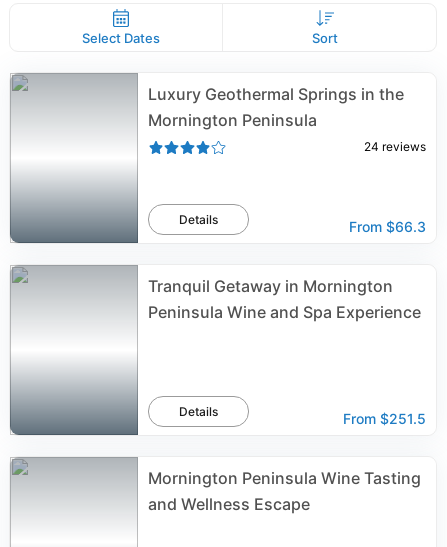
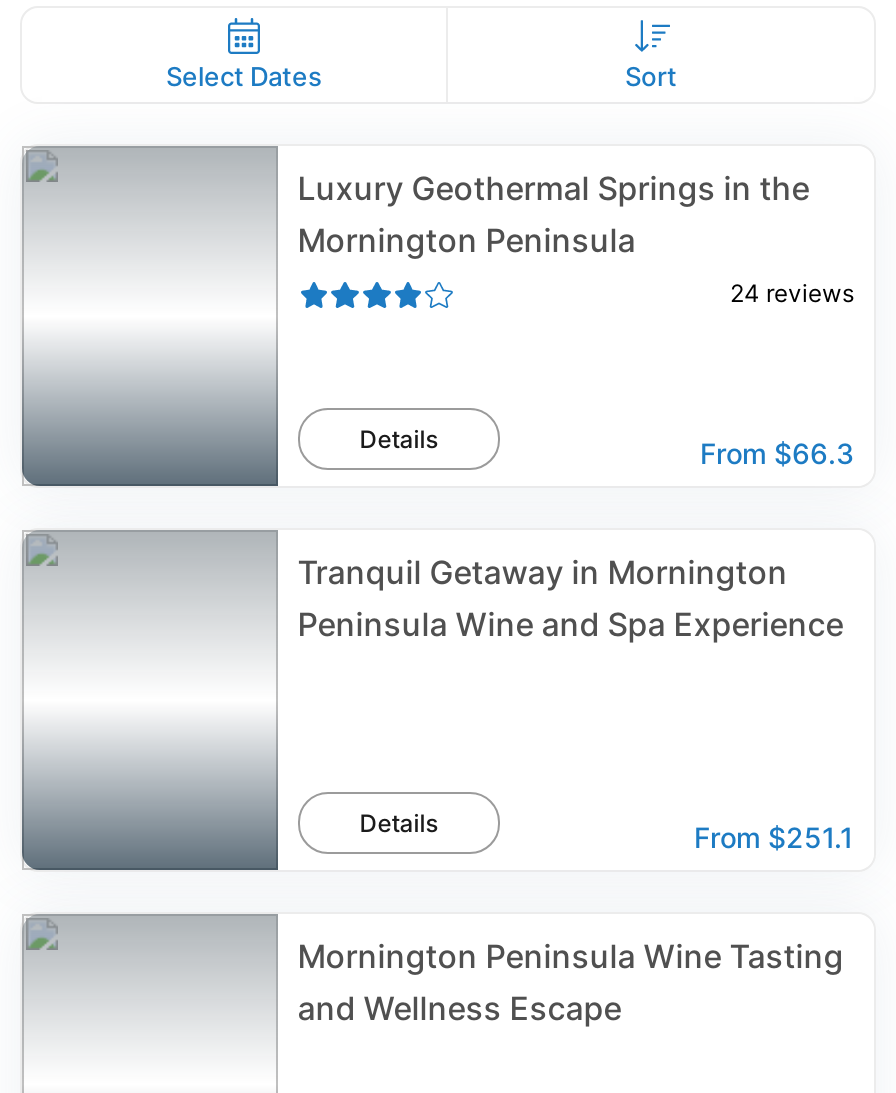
- From $251.5
+ From $251.1
